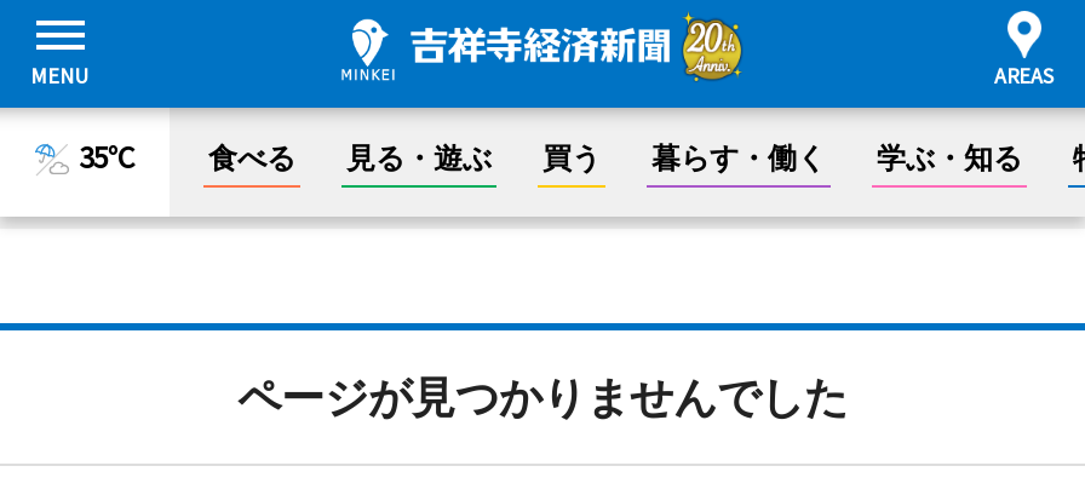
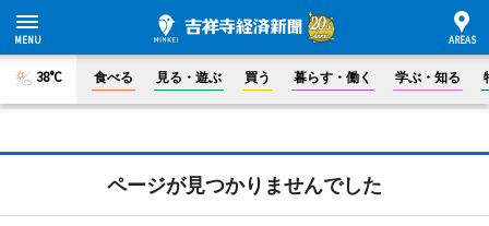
- 35°C
+ 38°C
